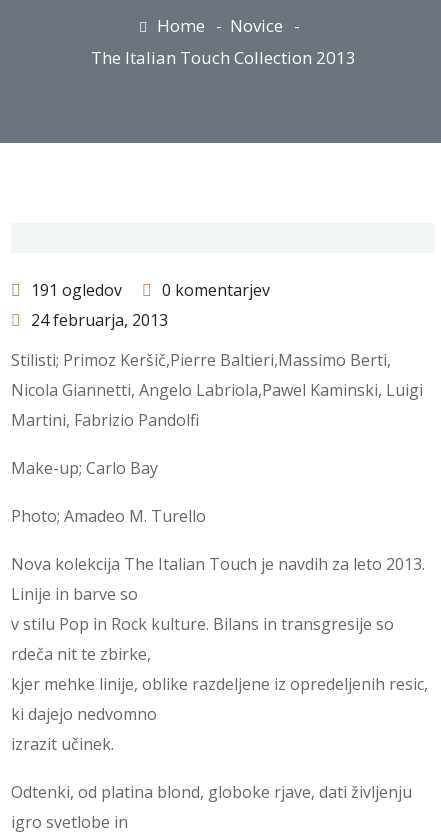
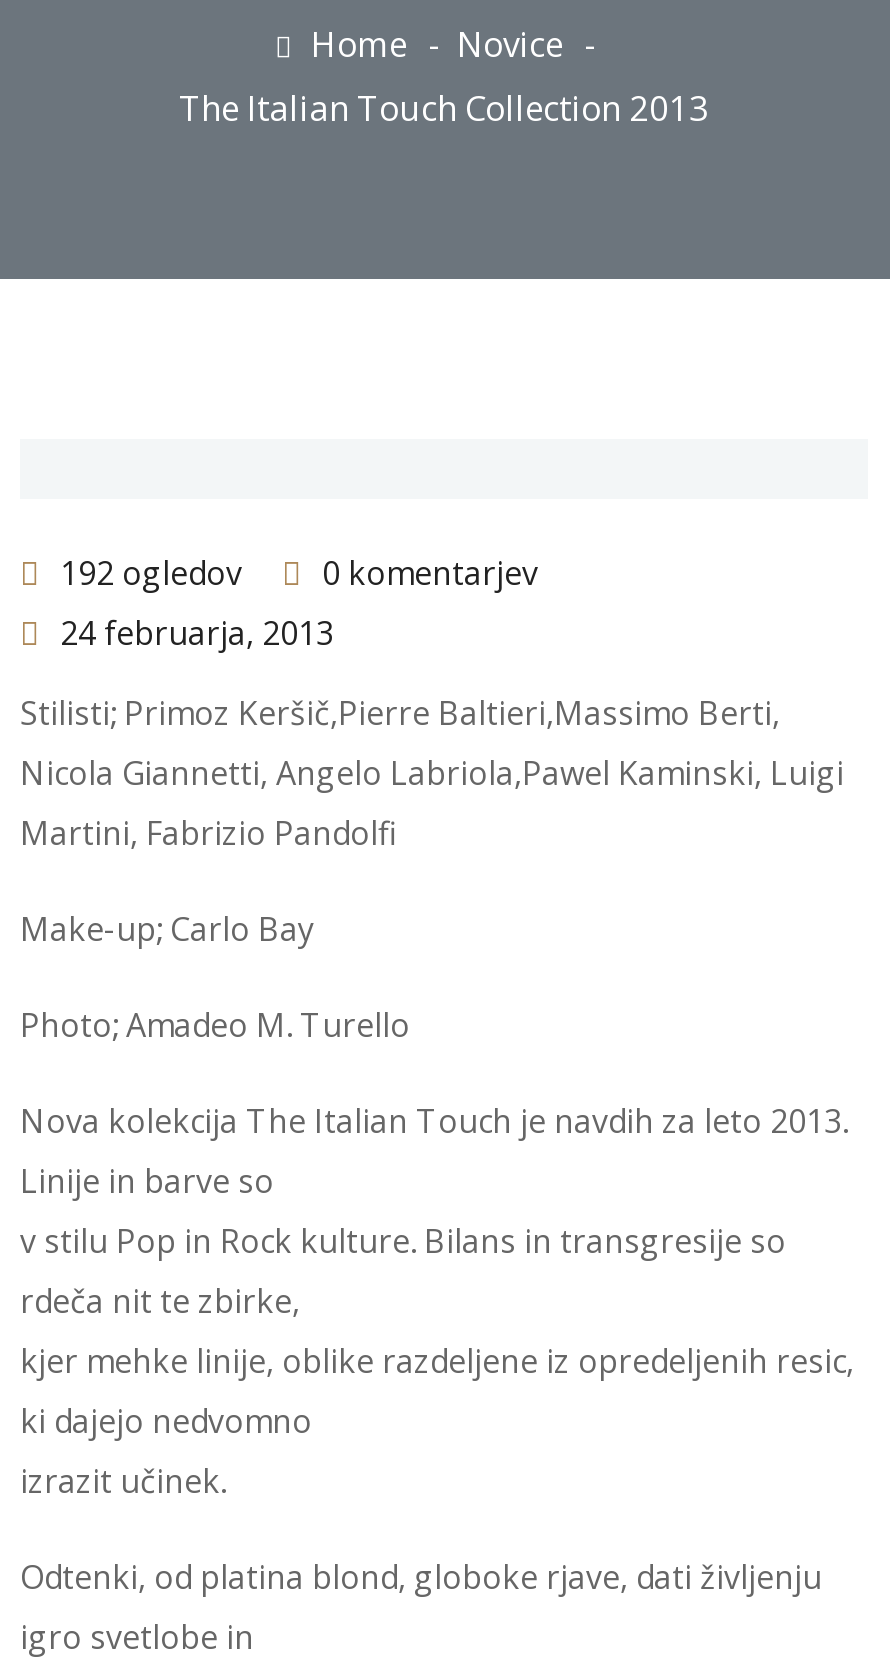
- 191 ogledov 0 komentarjev
+ 192 ogledov 0 komentarjev
